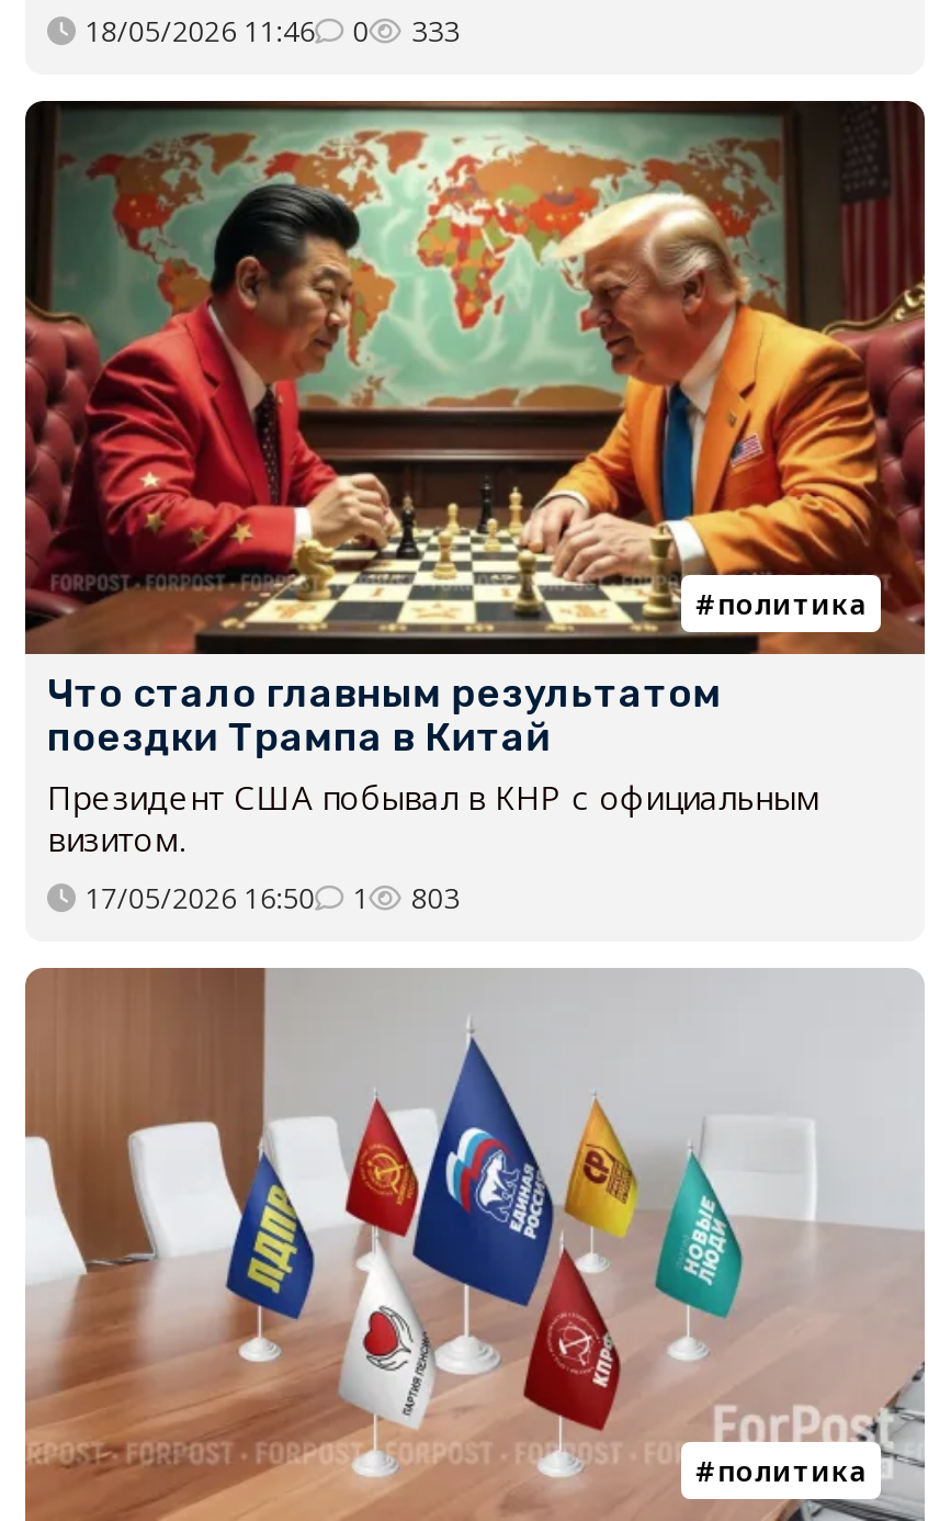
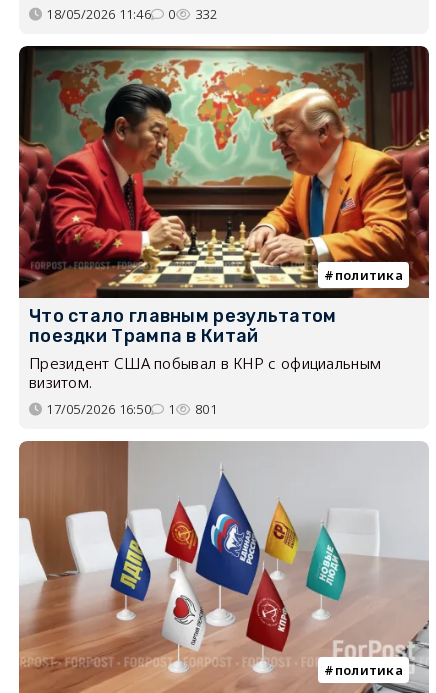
- 18/05/2026 11:46 0 333
+ 18/05/2026 11:46 0 332

- 17/05/2026 16:50 1 803
+ 17/05/2026 16:50 1 801
